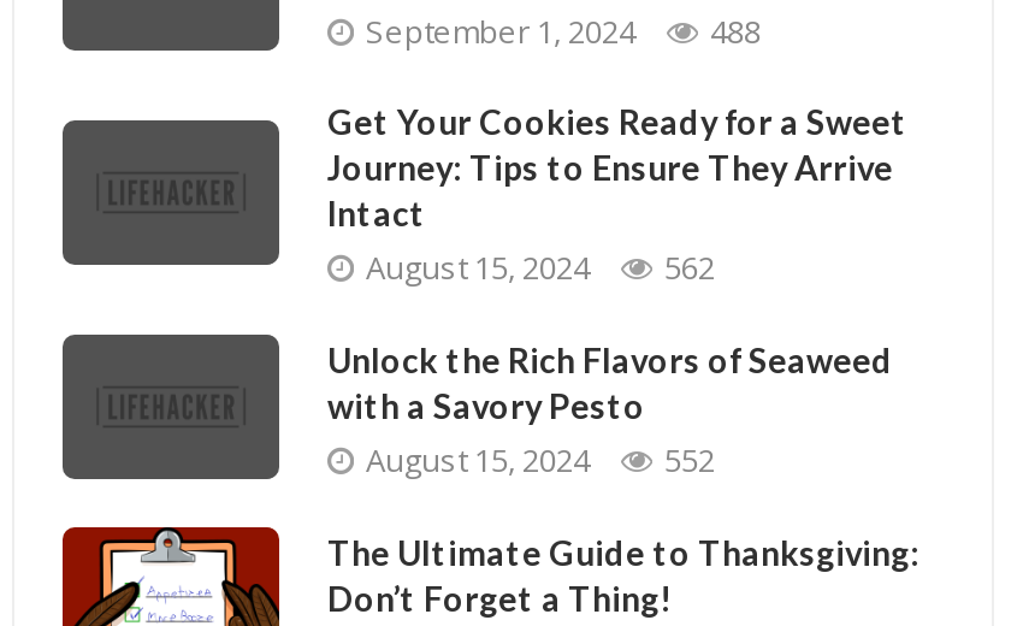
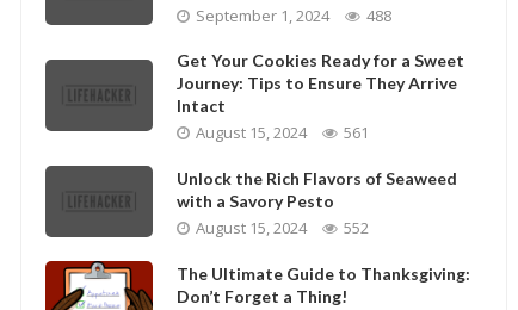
- August 15, 2024 562
+ August 15, 2024 561
